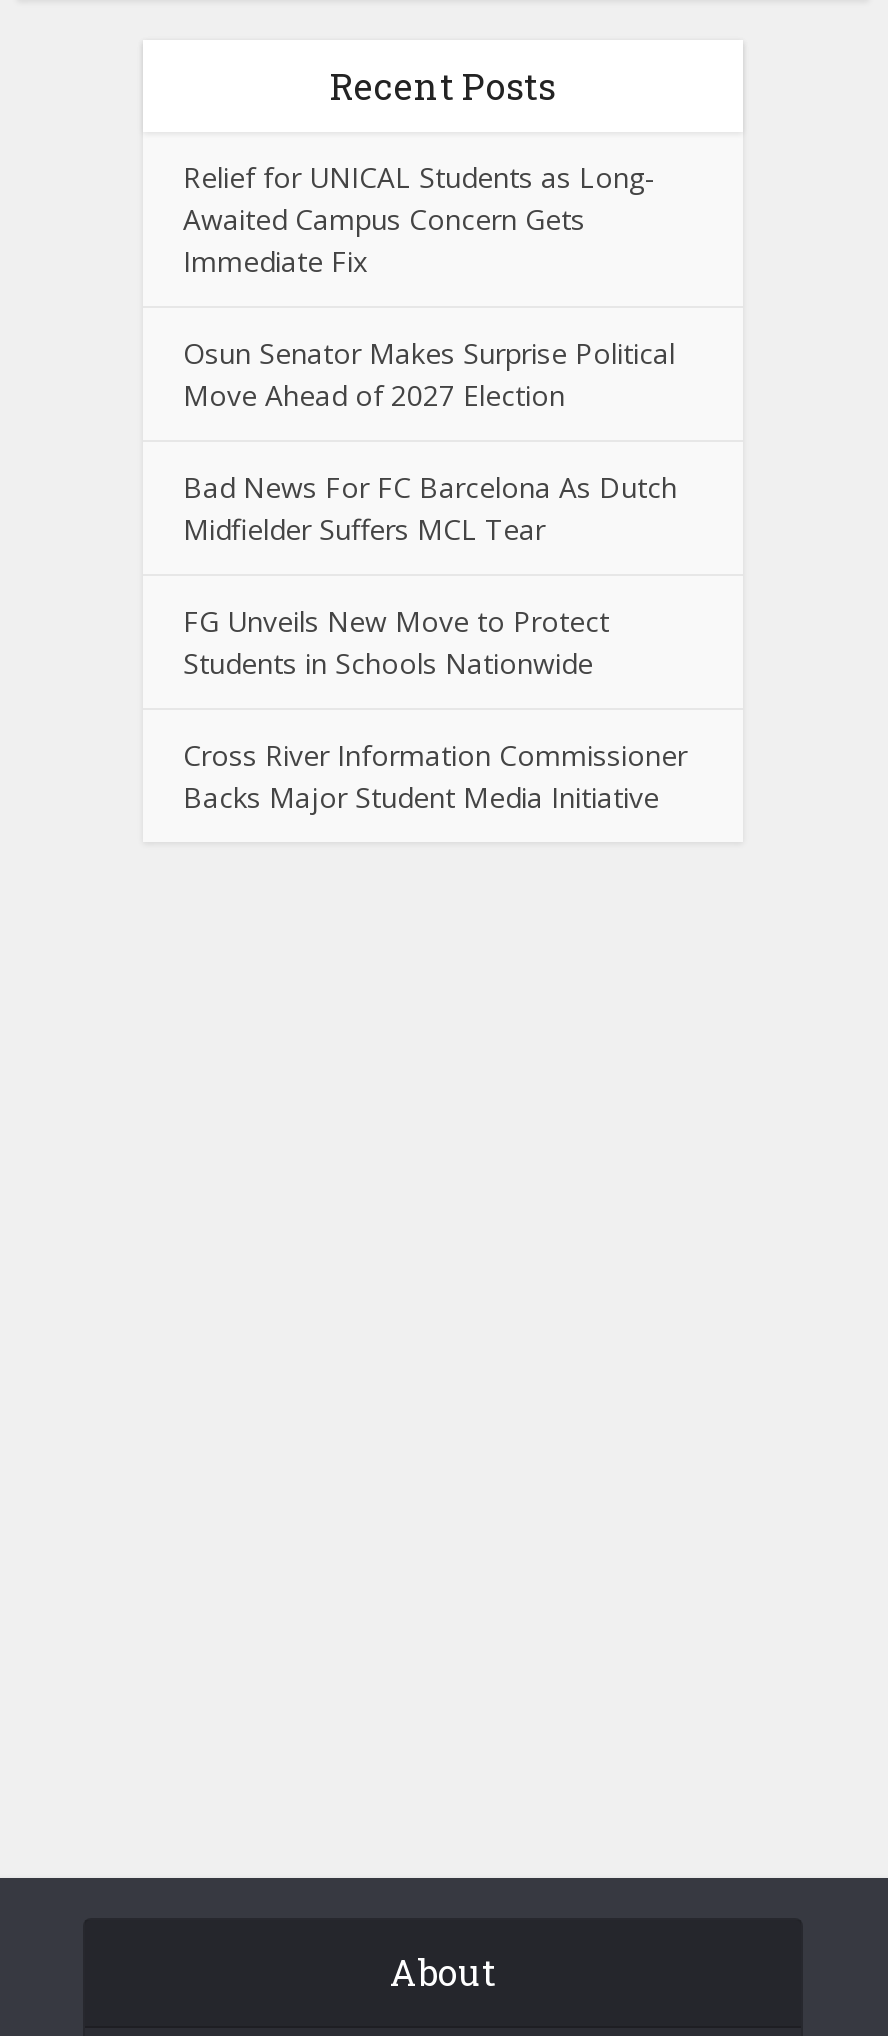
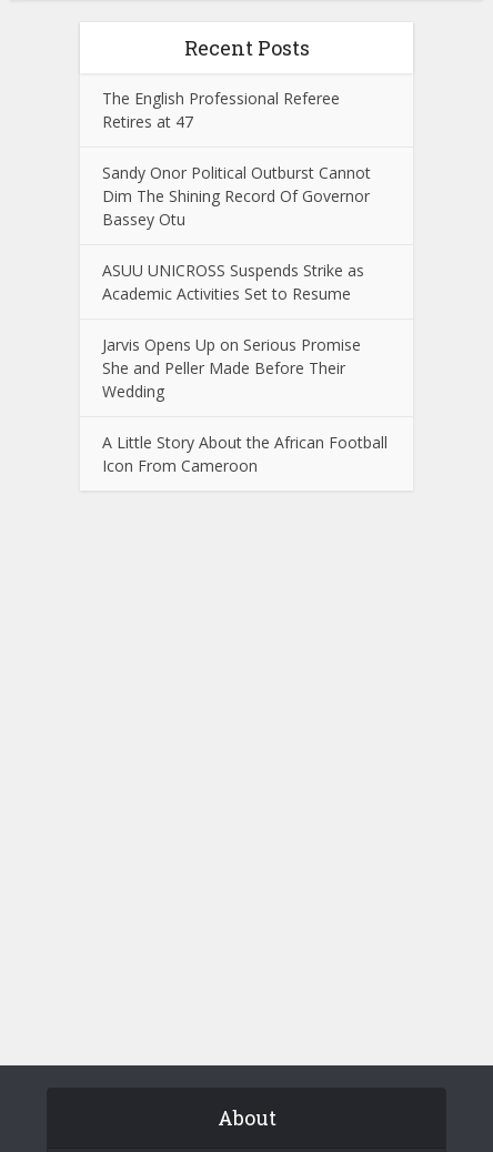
- Relief for UNICAL Students as Long-
- Awaited Campus Concern Gets
- Immediate Fix
+ The English Professional Referee
+ Retires at 47

- Osun Senator Makes Surprise Political
- Move Ahead of 2027 Election
+ Sandy Onor Political Outburst Cannot
+ Dim The Shining Record Of Governor
+ Bassey Otu

- Bad News For FC Barcelona As Dutch
- Midfielder Suffers MCL Tear
+ ASUU UNICROSS Suspends Strike as
+ Academic Activities Set to Resume

- FG Unveils New Move to Protect
- Students in Schools Nationwide
+ Jarvis Opens Up on Serious Promise
+ She and Peller Made Before Their
+ Wedding

- Cross River Information Commissioner
- Backs Major Student Media Initiative
+ A Little Story About the African Football
+ Icon From Cameroon
